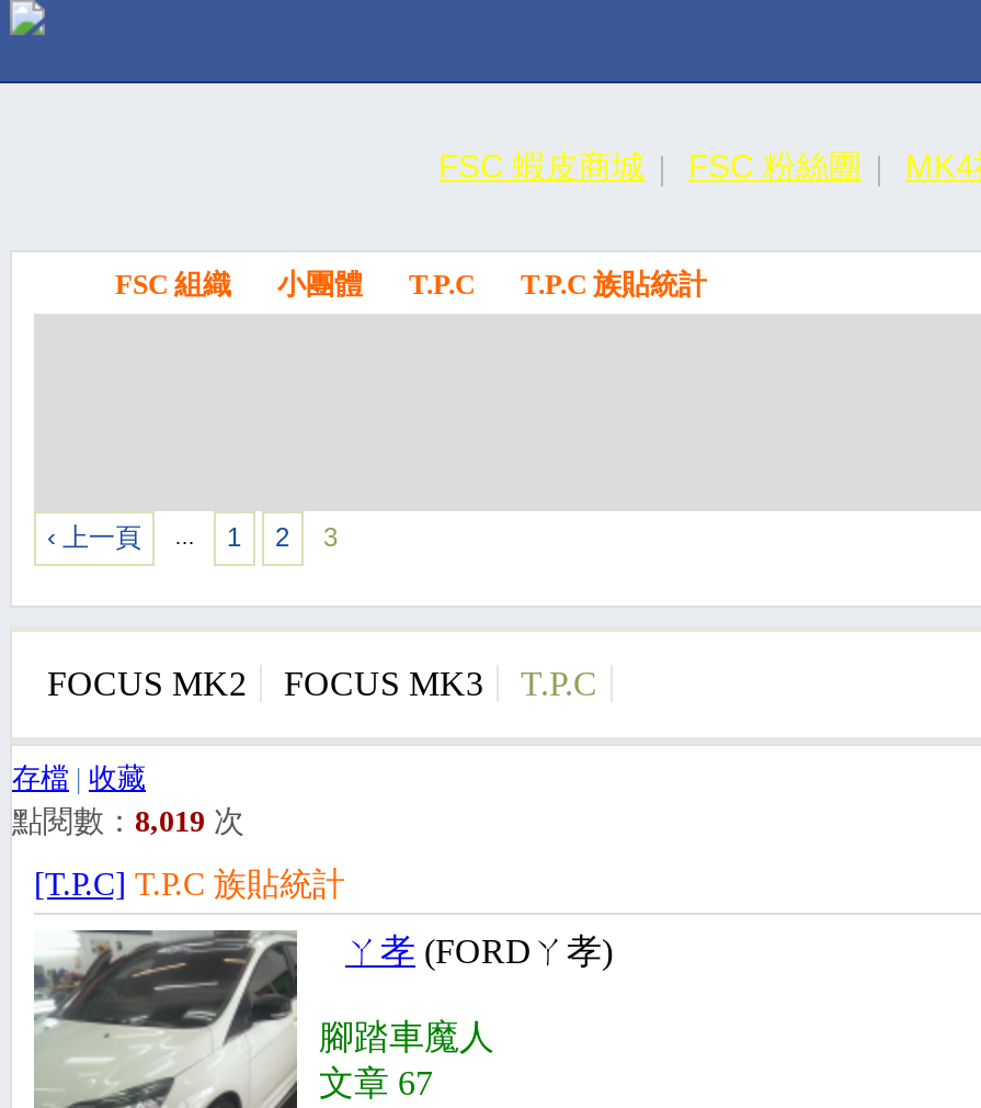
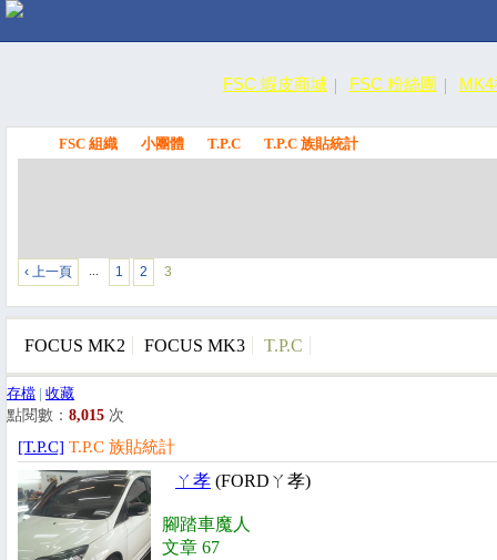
- 點閱數：8,019次
+ 點閱數：8,015次
